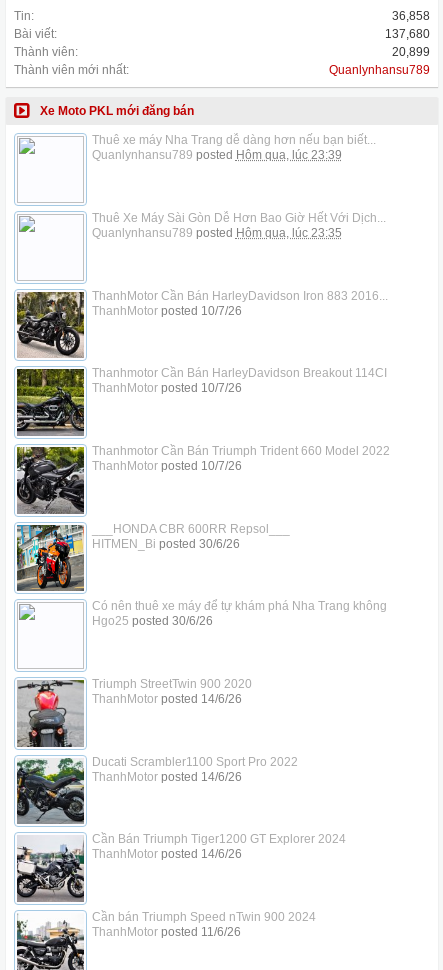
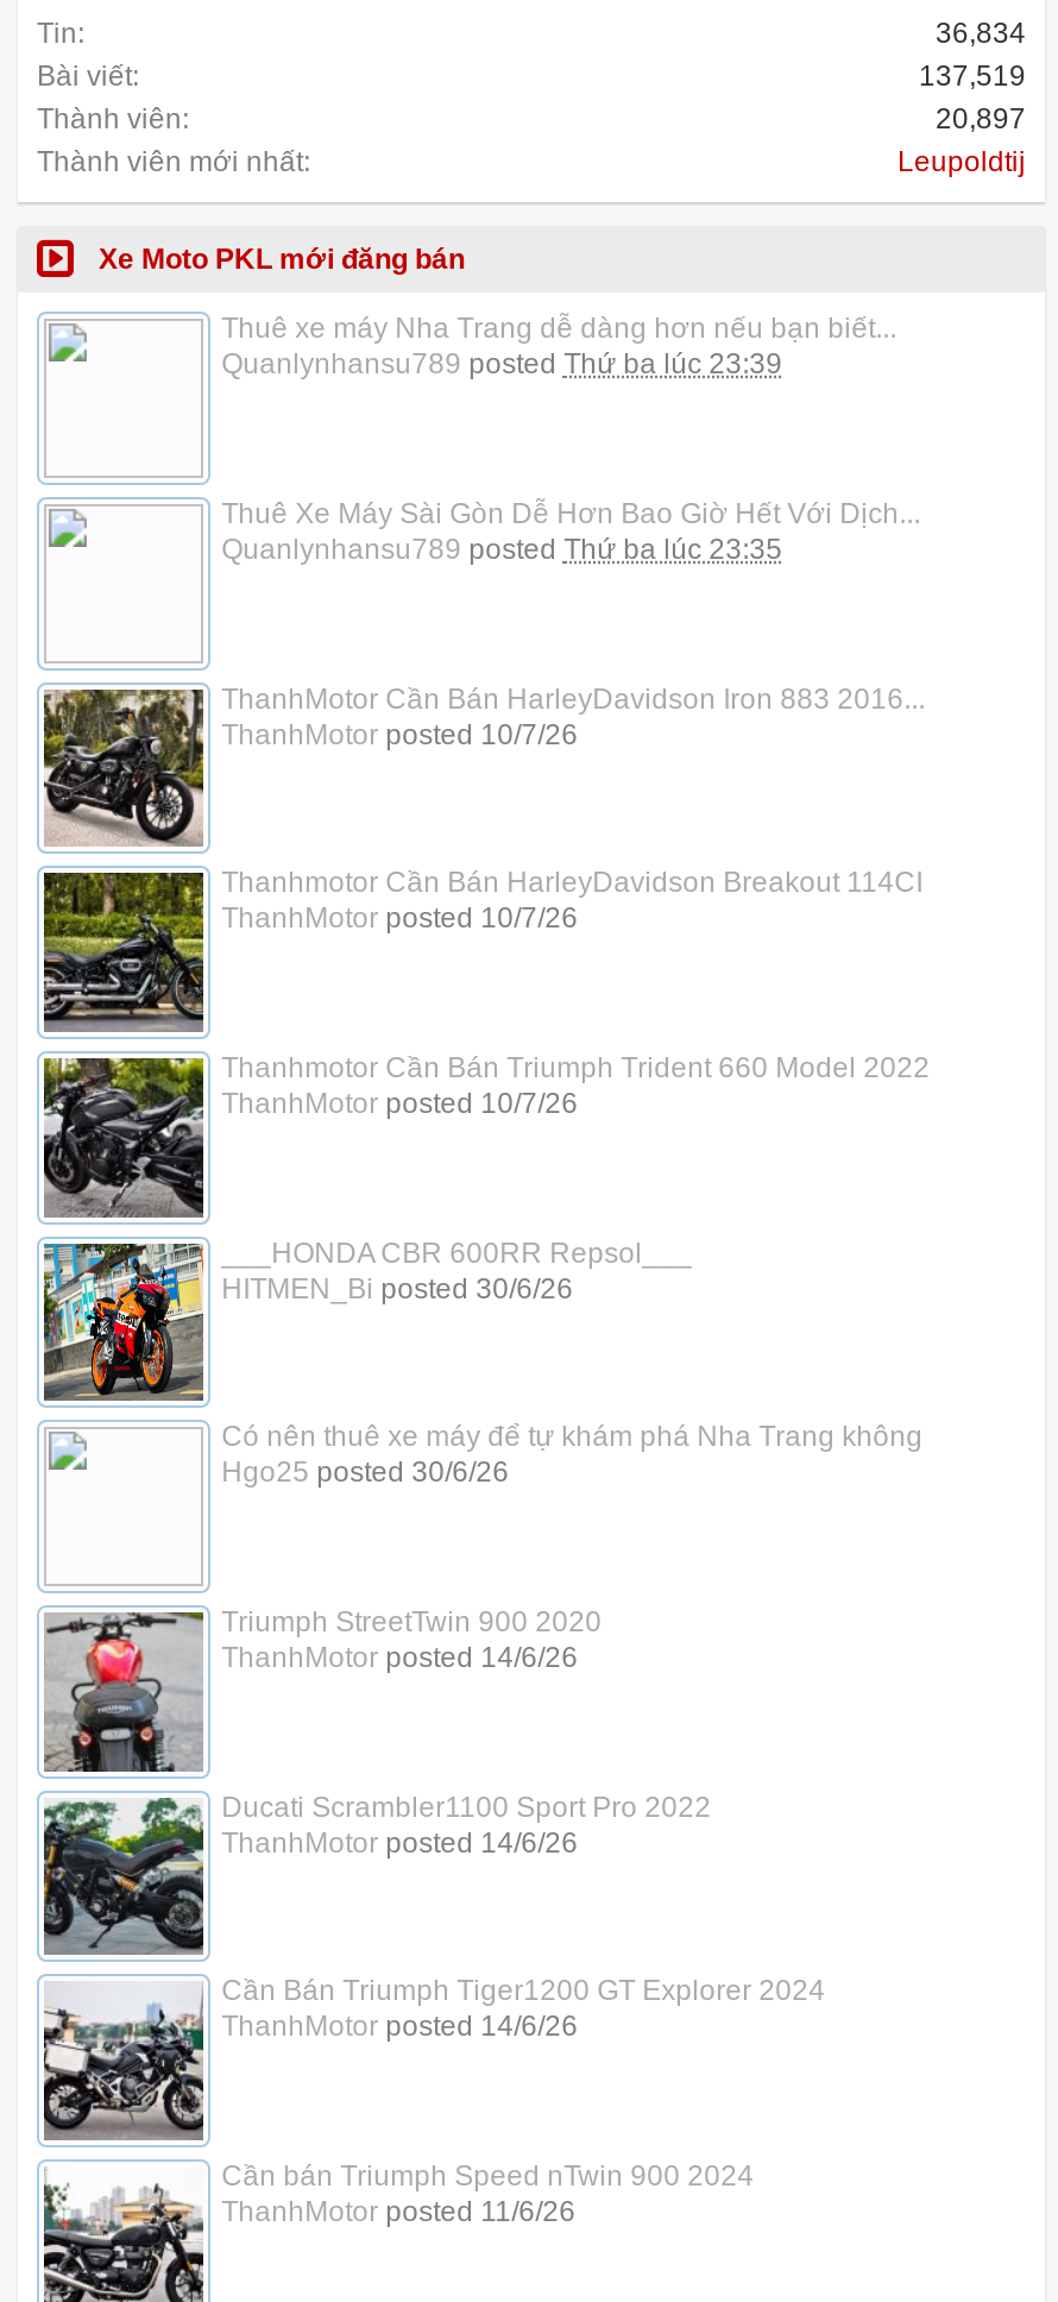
- 36,858
+ 36,834

- 137,680
+ 137,519

- 20,899
+ 20,897

- Quanlynhansu789
+ Leupoldtij

- Quanlynhansu789 posted Hôm qua, lúc 23:39
+ Quanlynhansu789 posted Thứ ba lúc 23:39

- Quanlynhansu789 posted Hôm qua, lúc 23:35
+ Quanlynhansu789 posted Thứ ba lúc 23:35
